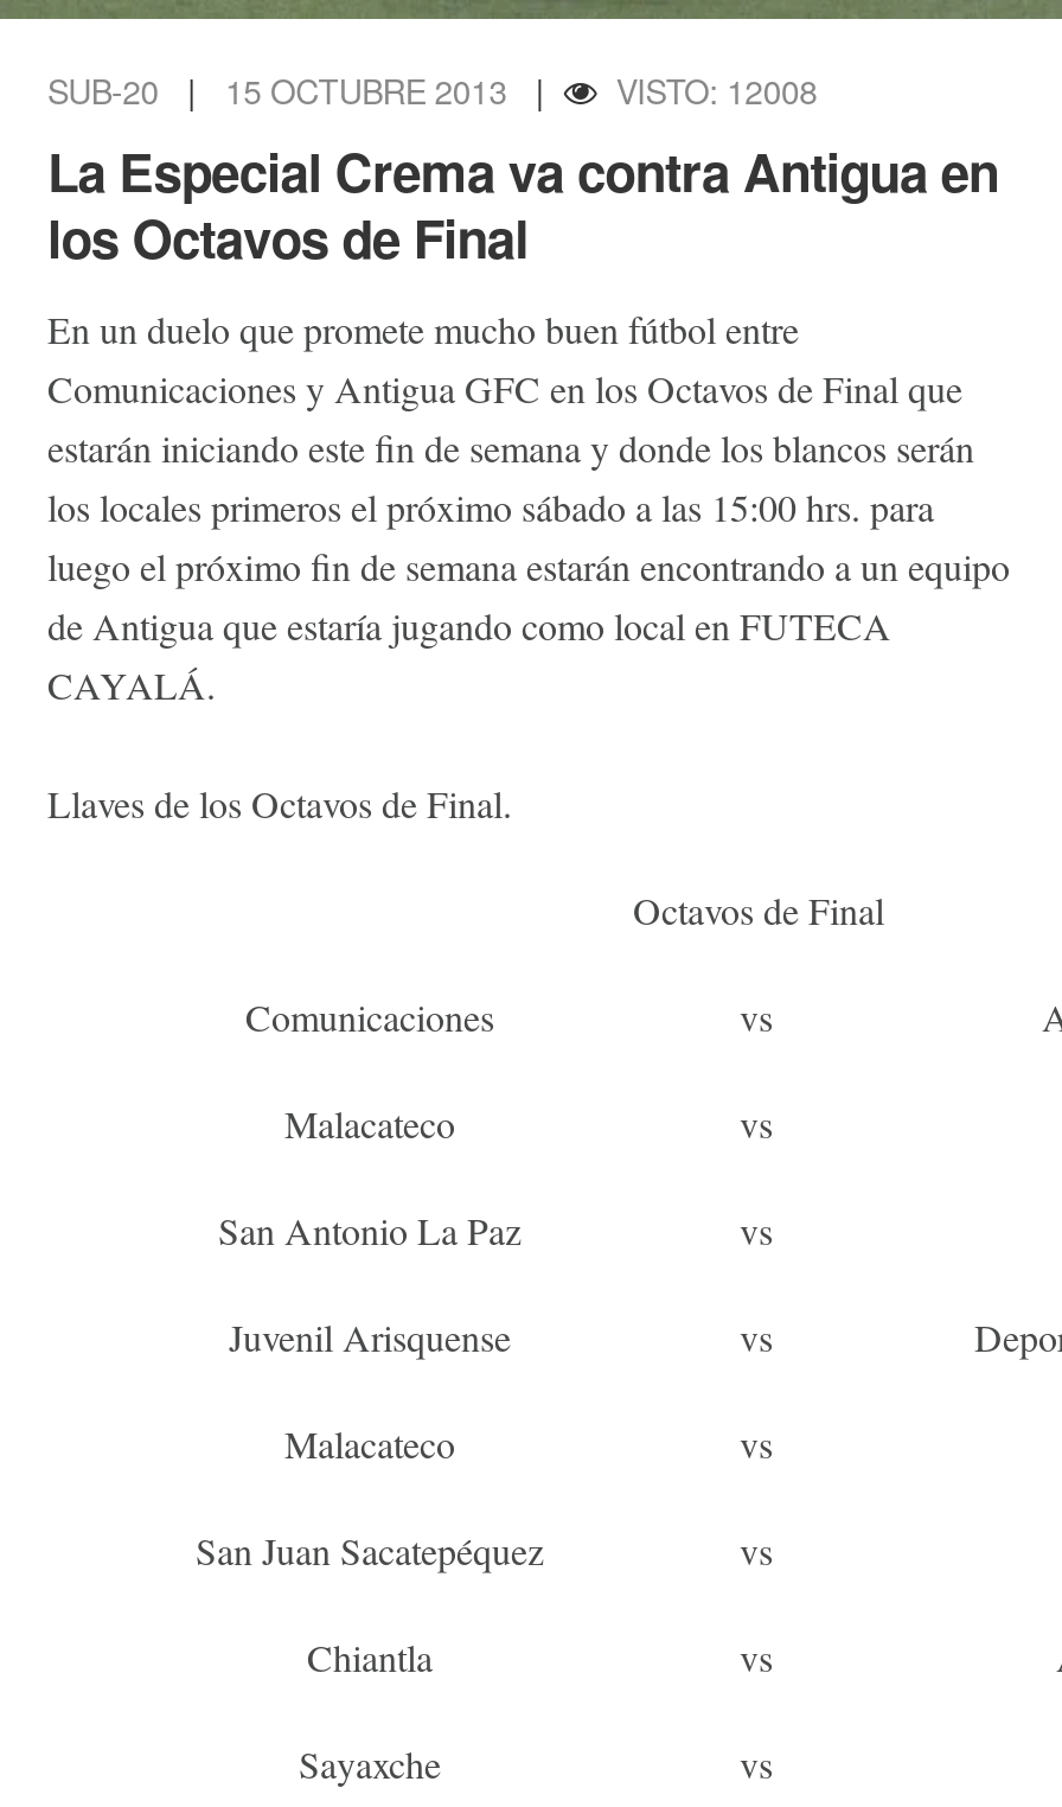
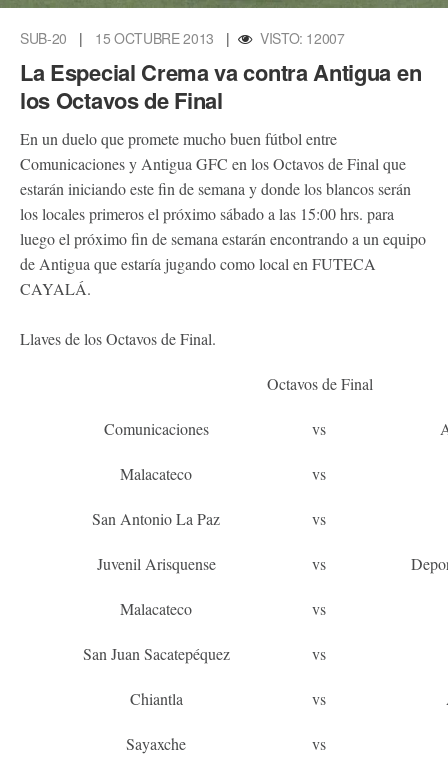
- VISTO: 12008
+ VISTO: 12007
